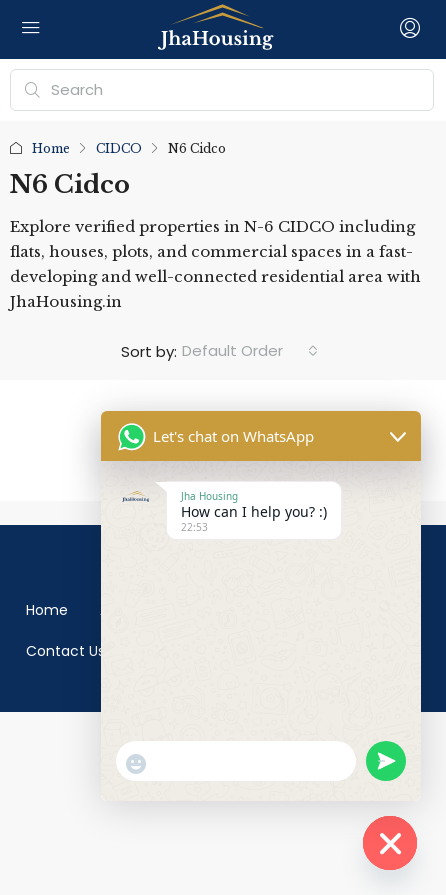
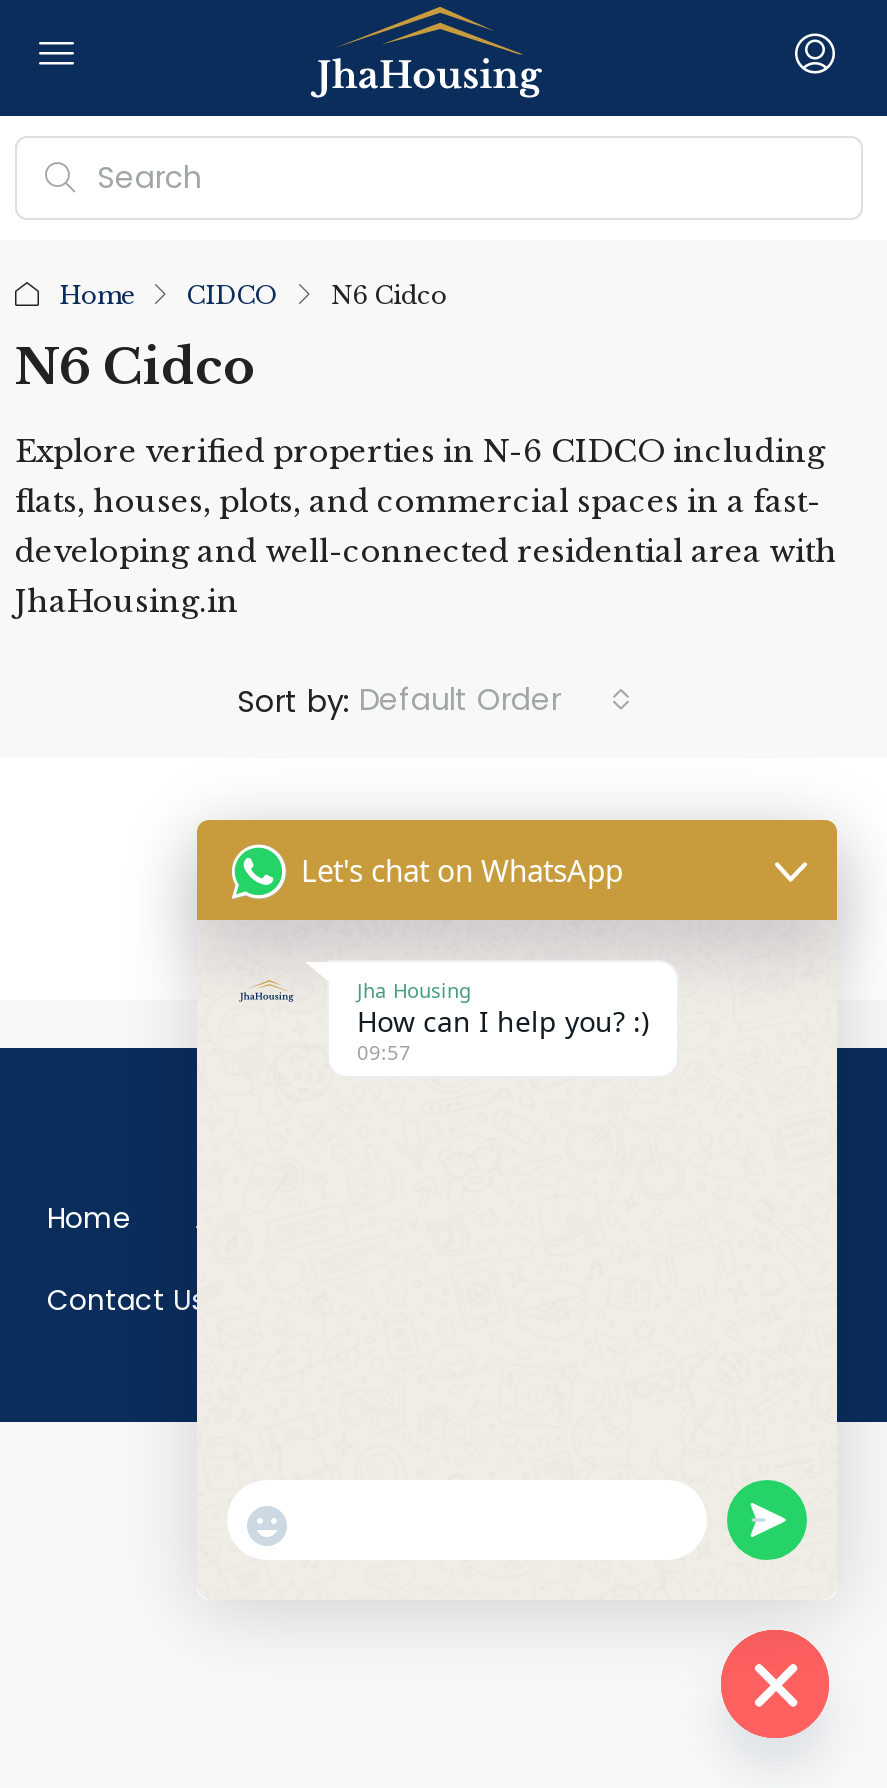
- 22:53
+ 09:57
